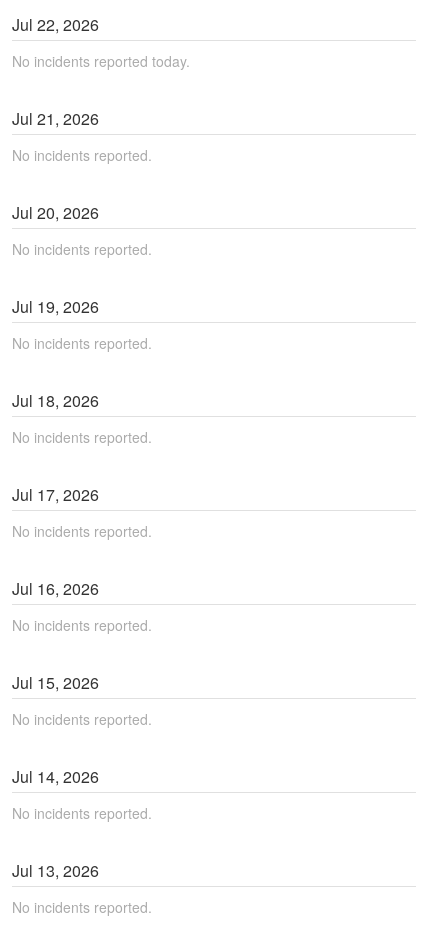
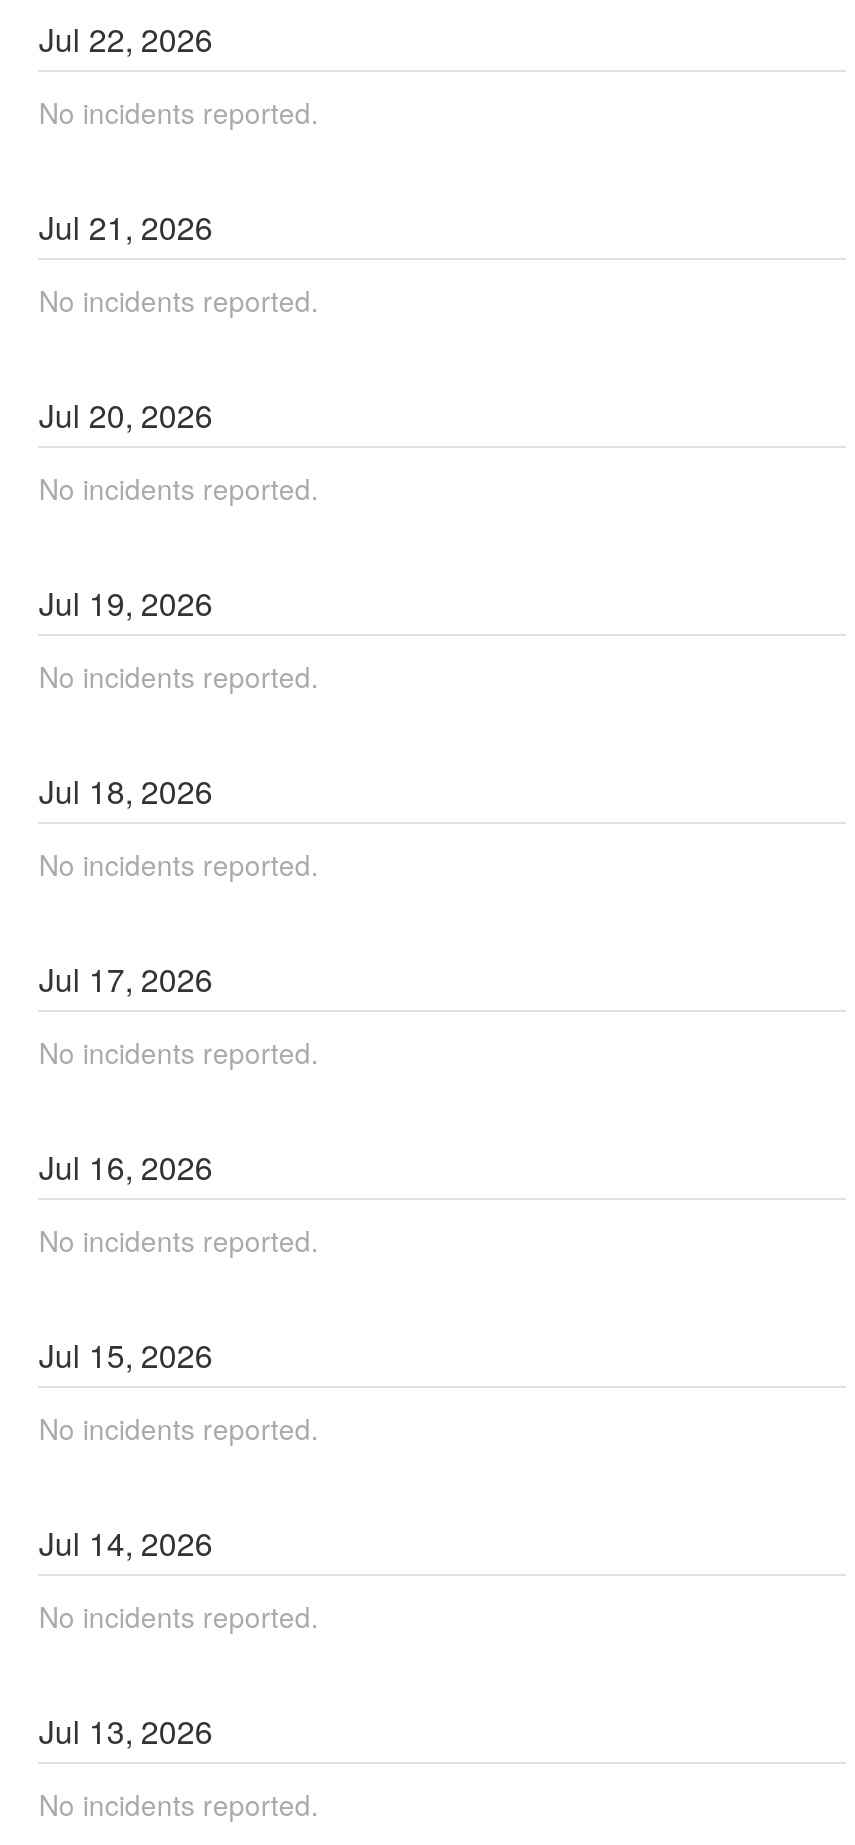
- No incidents reported today.
+ No incidents reported.
